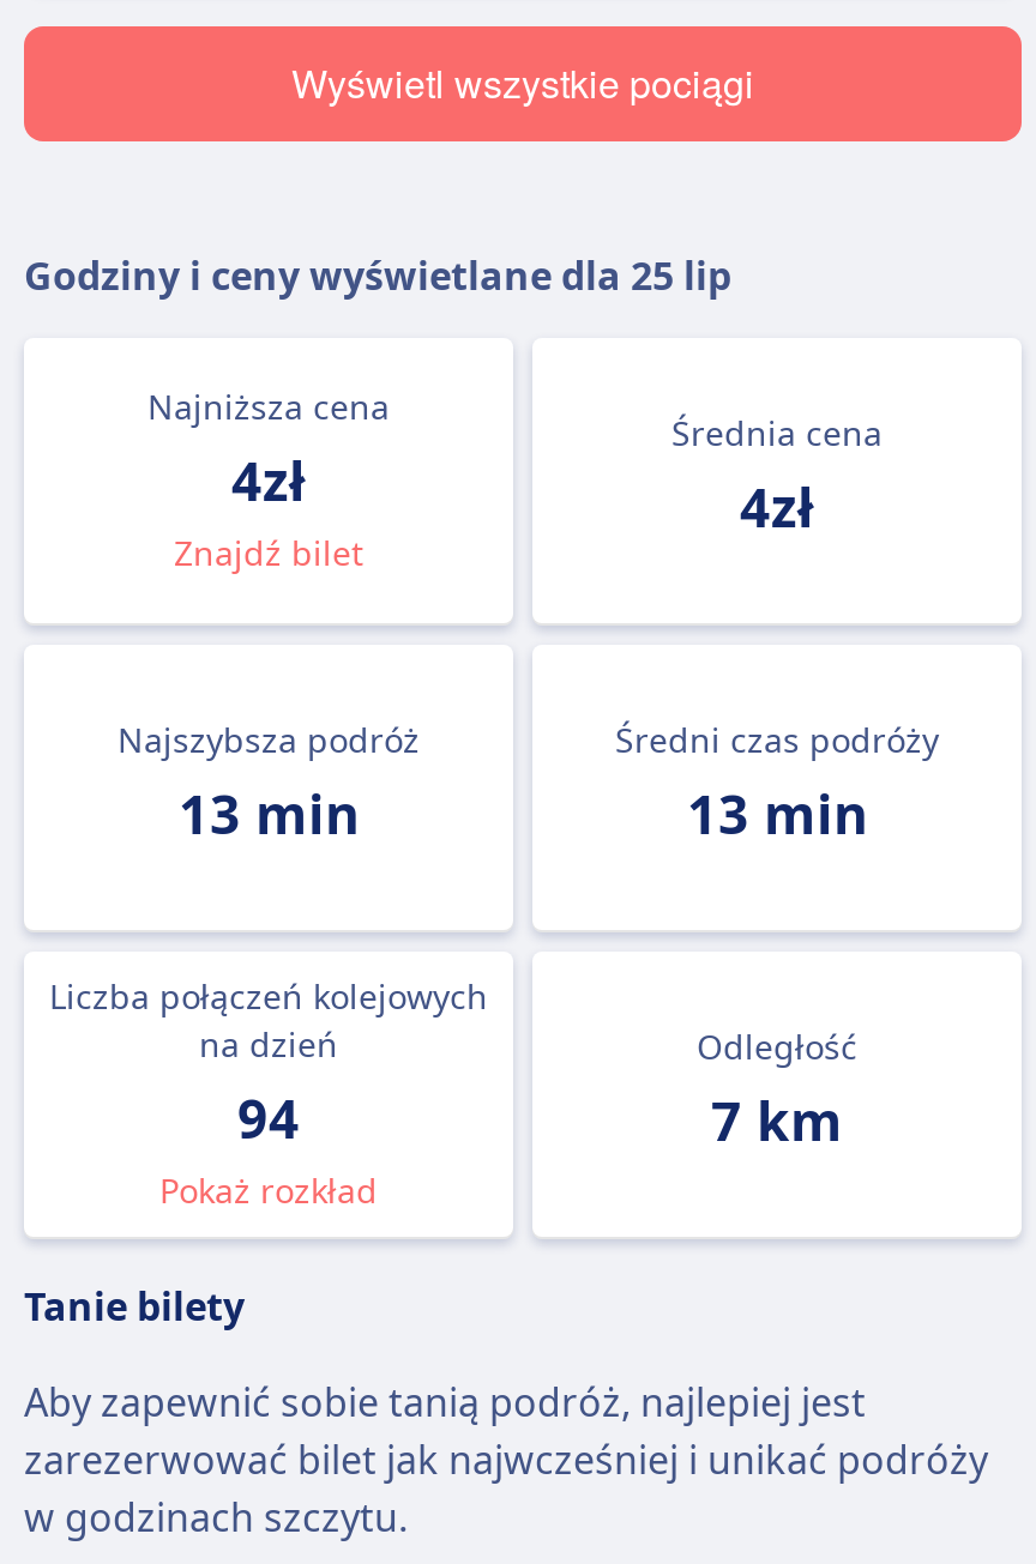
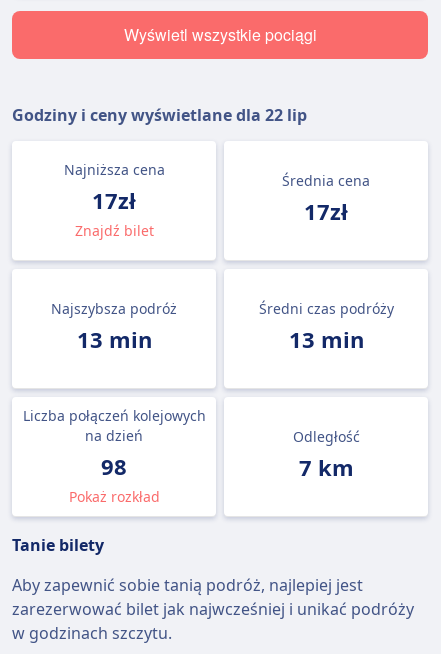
- Godziny i ceny wyświetlane dla 25 lip
+ Godziny i ceny wyświetlane dla 22 lip

- 4zł
+ 17zł

- 4zł
+ 17zł

- 94
+ 98
